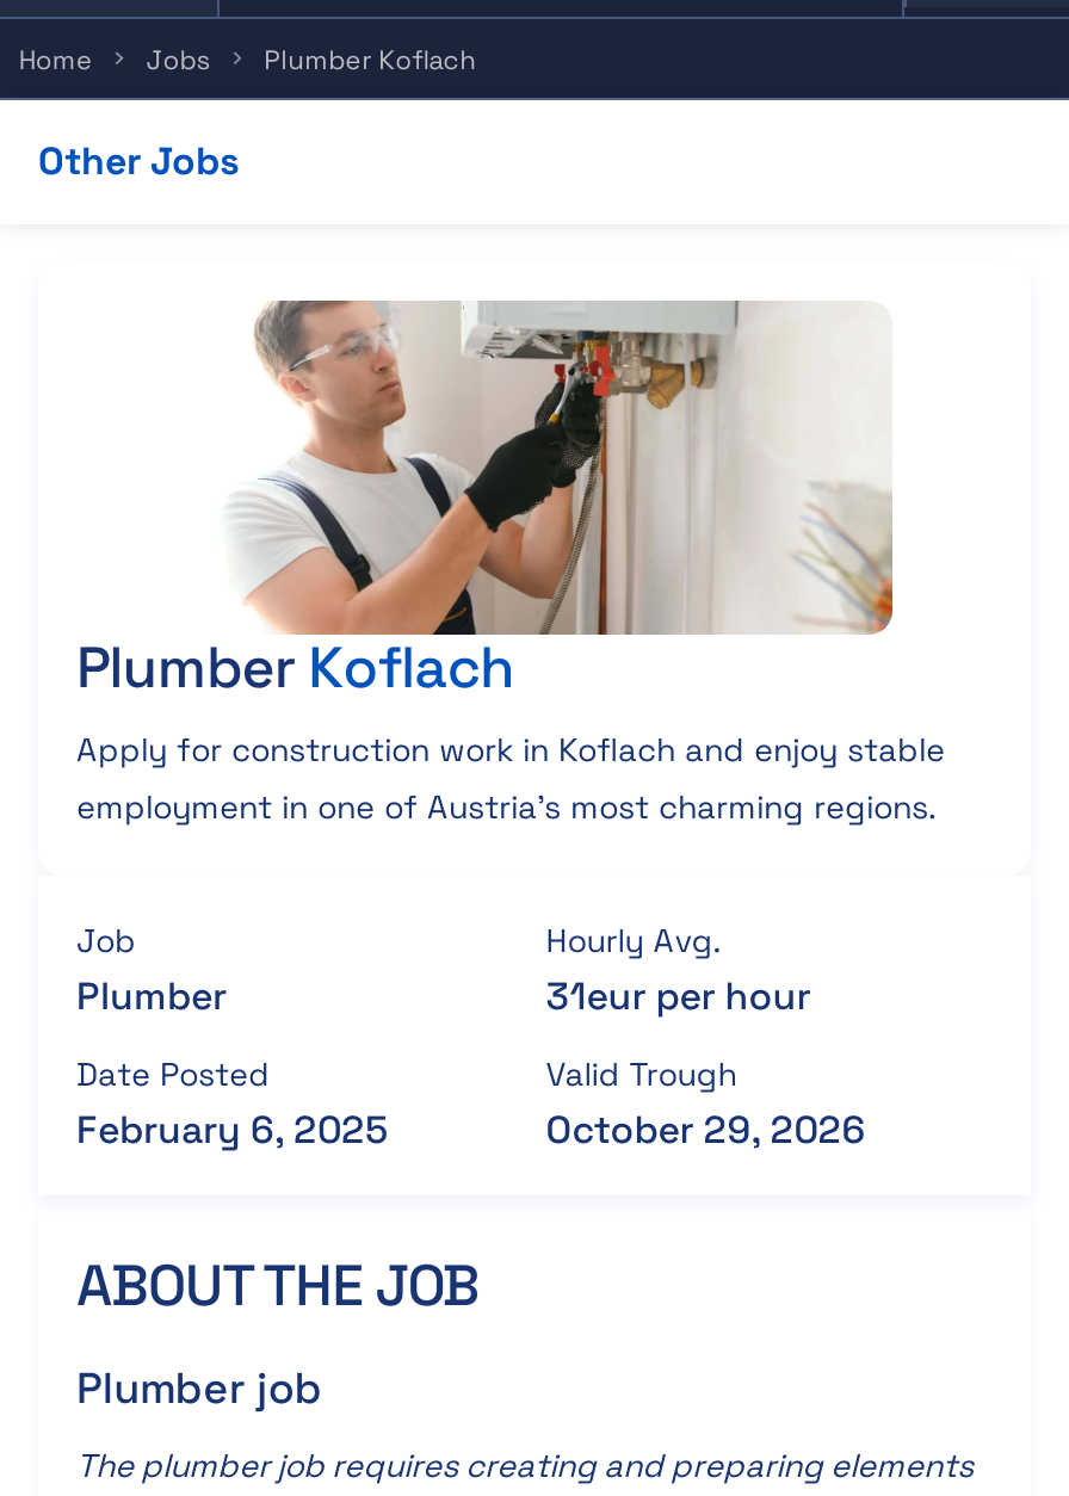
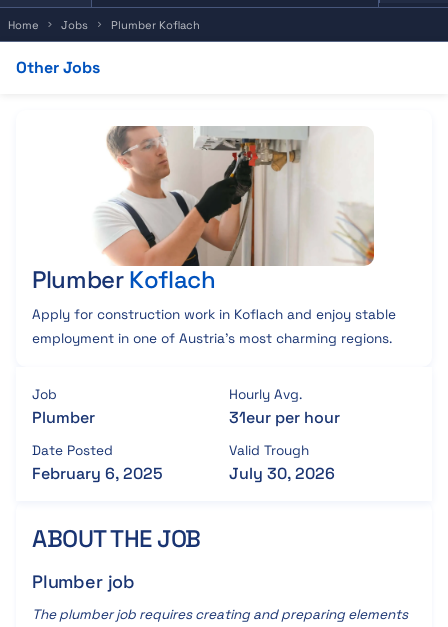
- October 29, 2026
+ July 30, 2026
